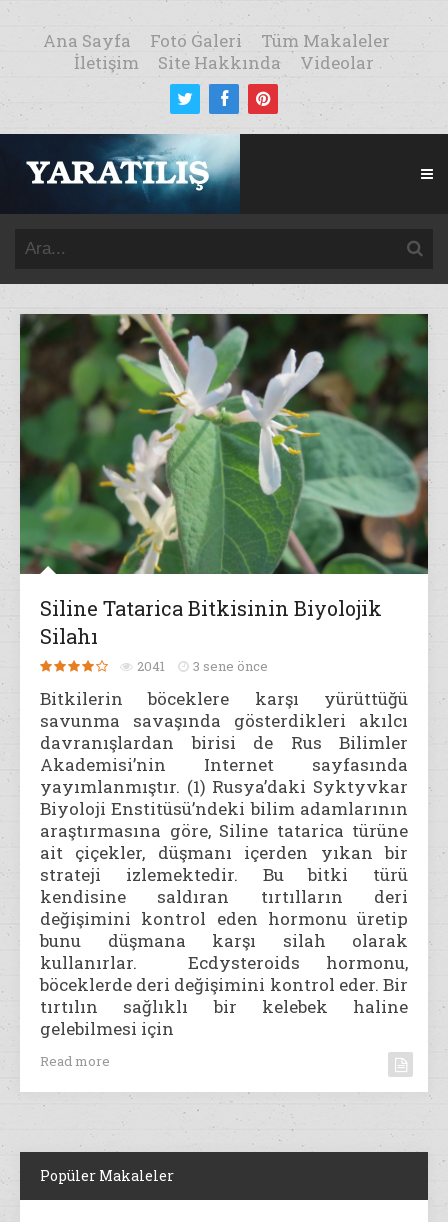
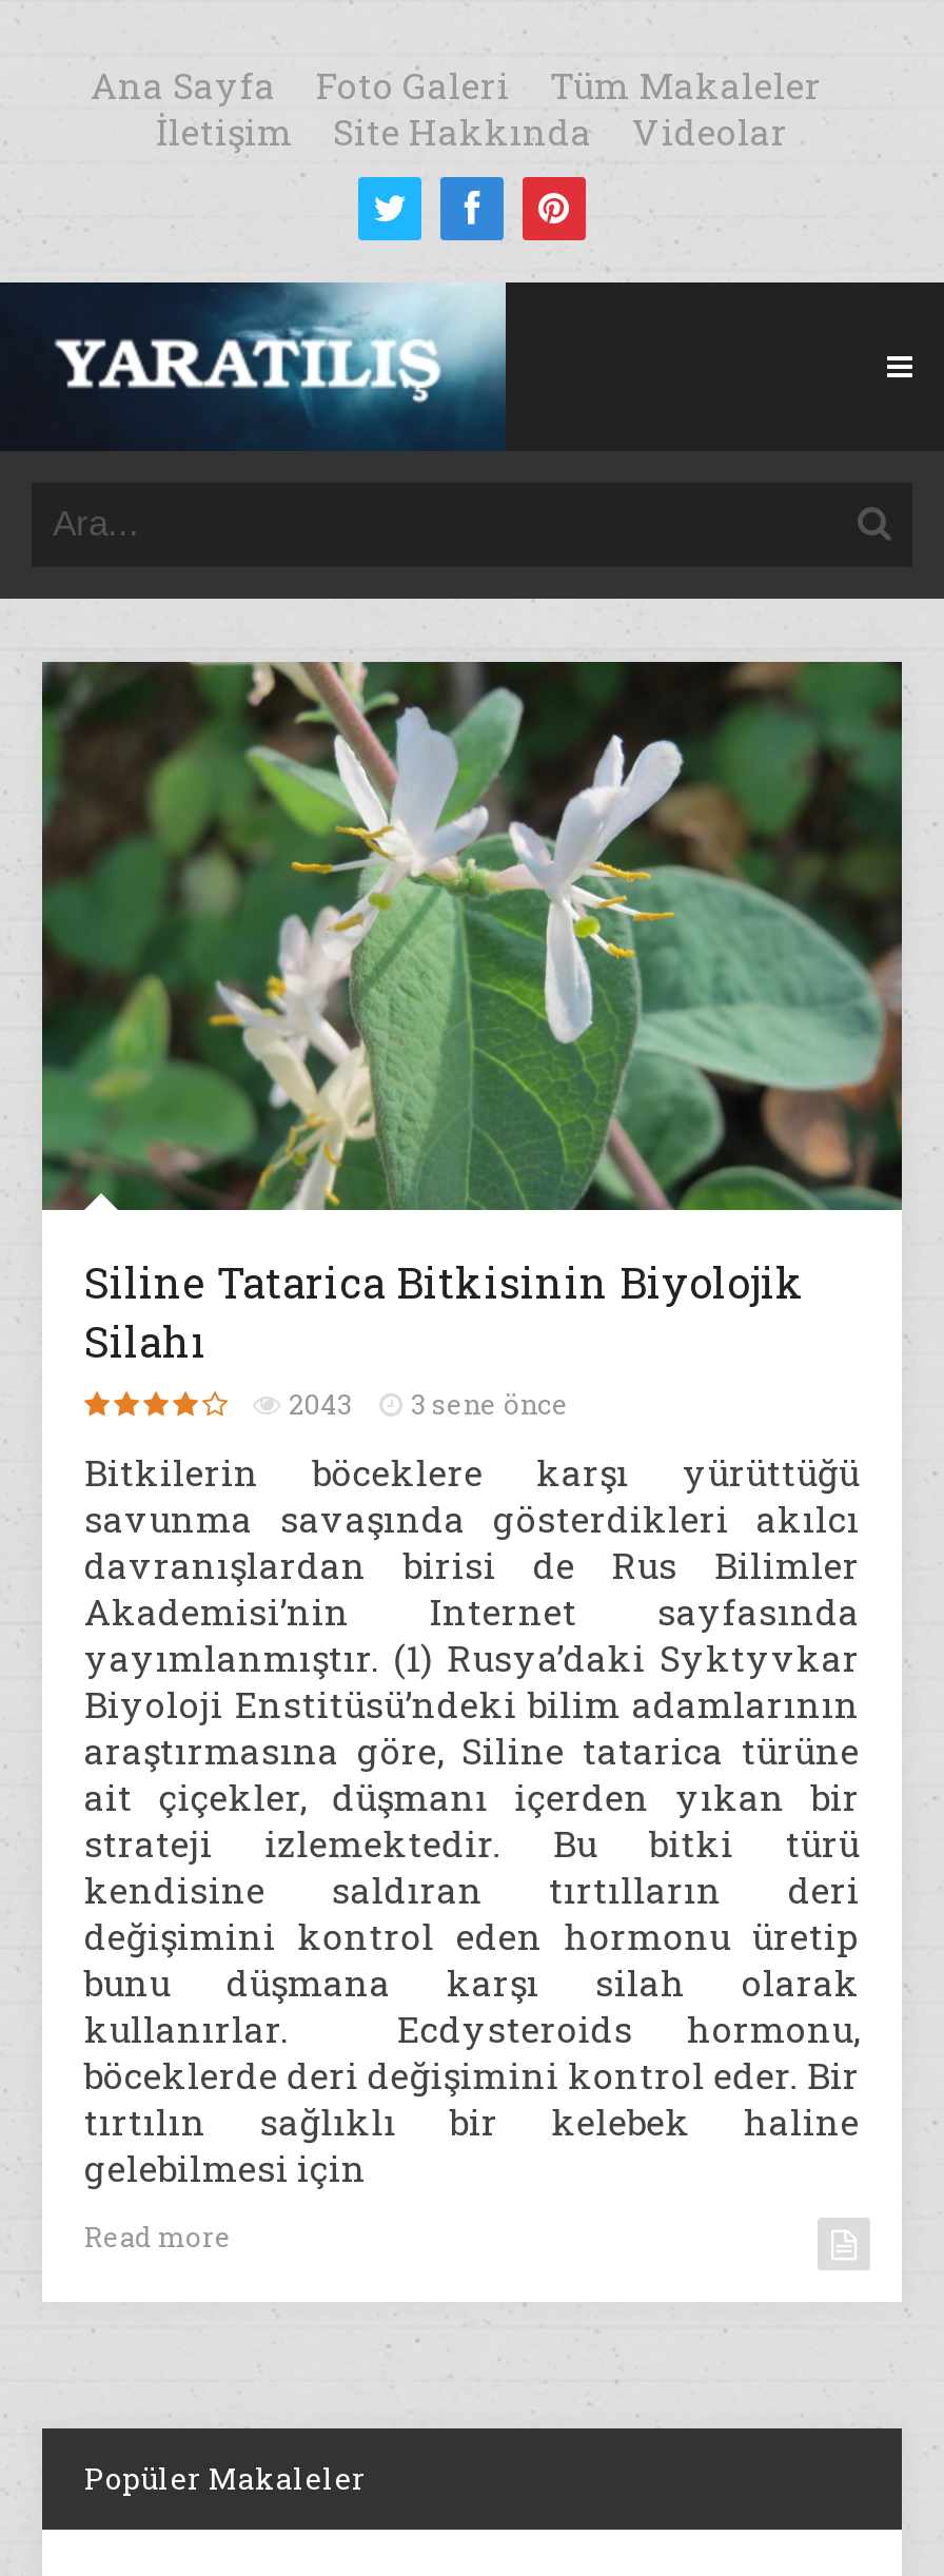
- 2041 3 sene önce
+ 2043 3 sene önce
